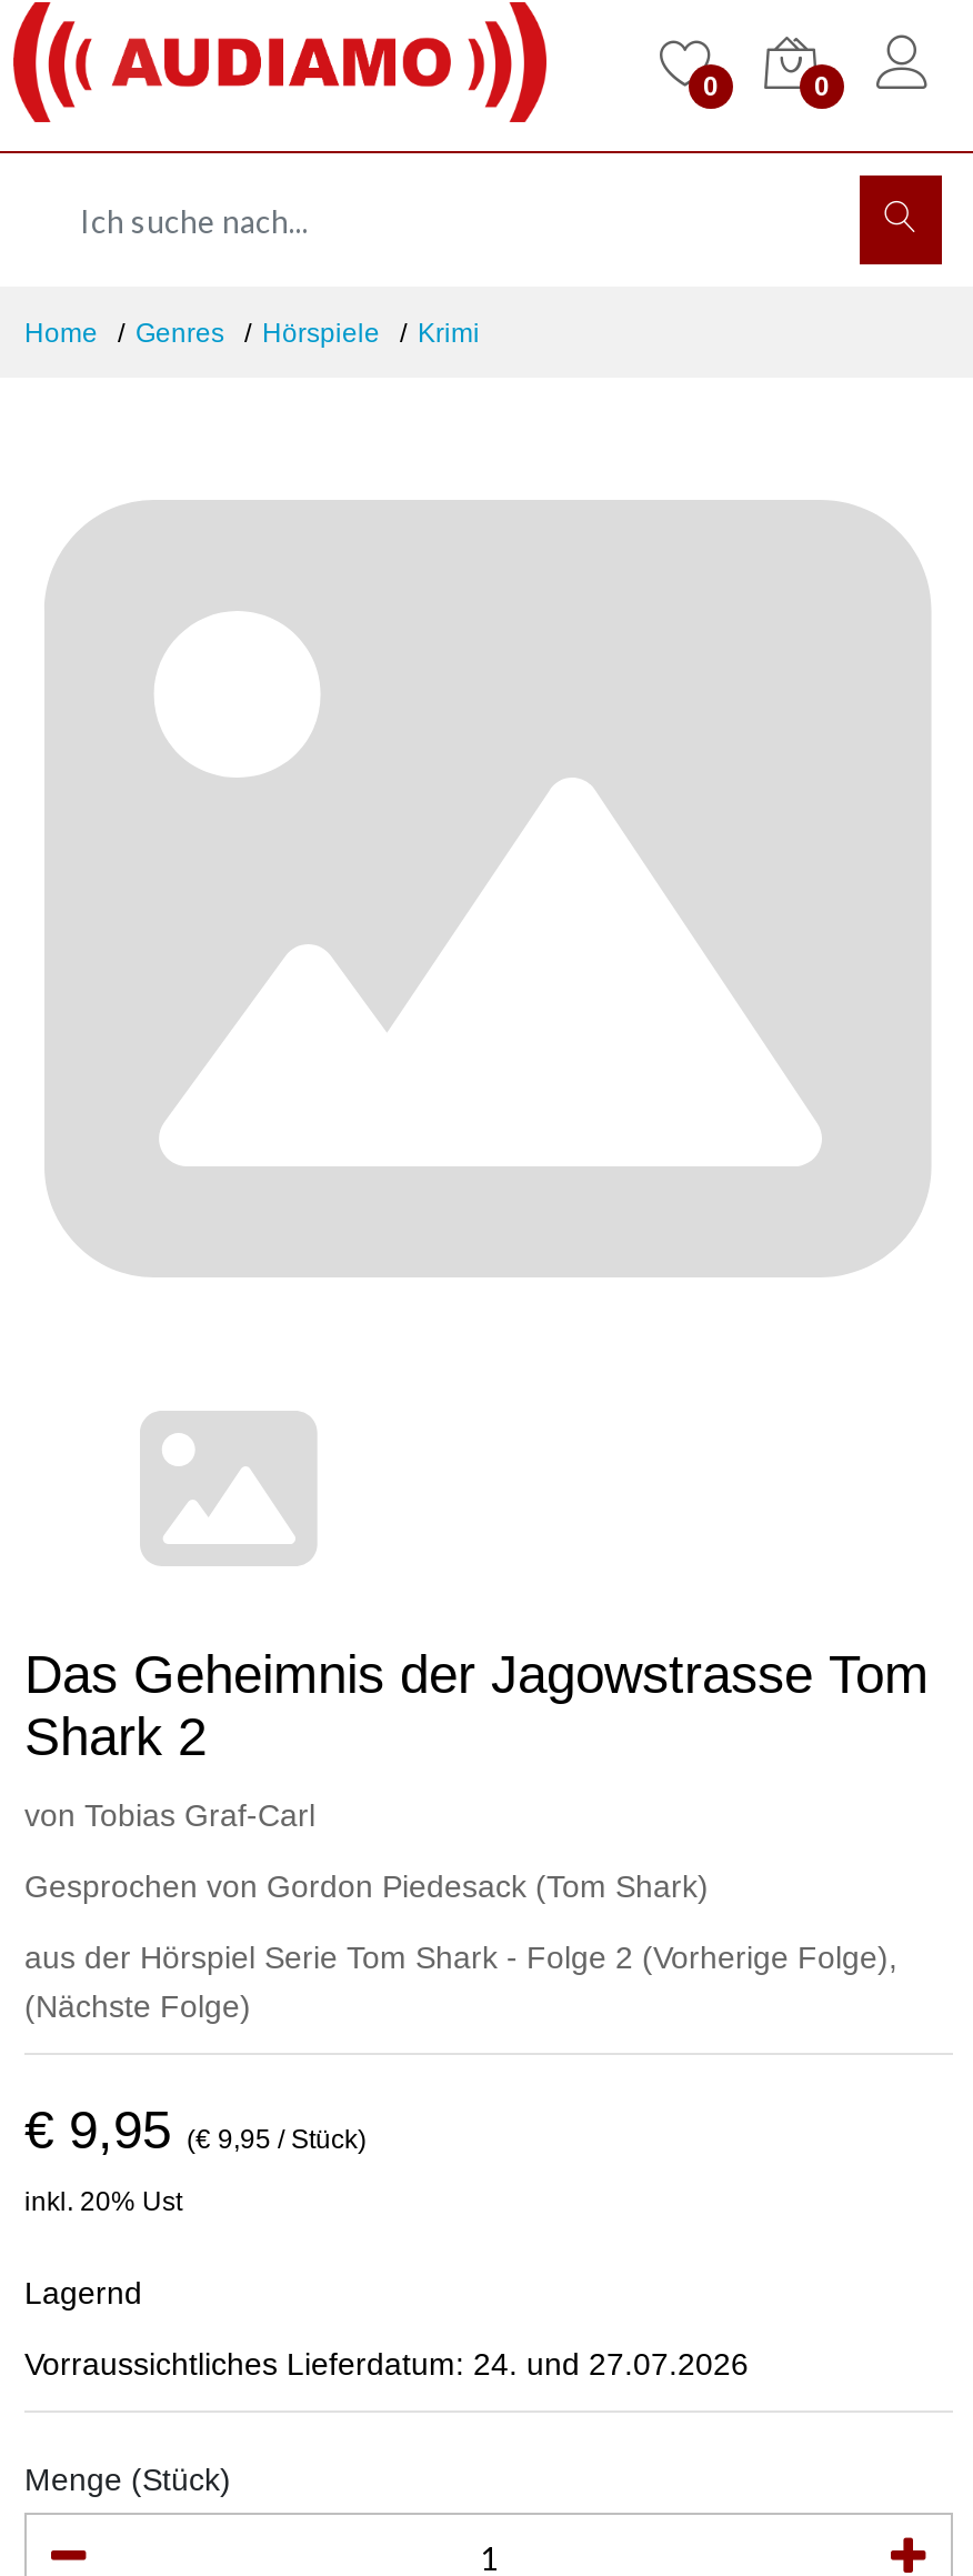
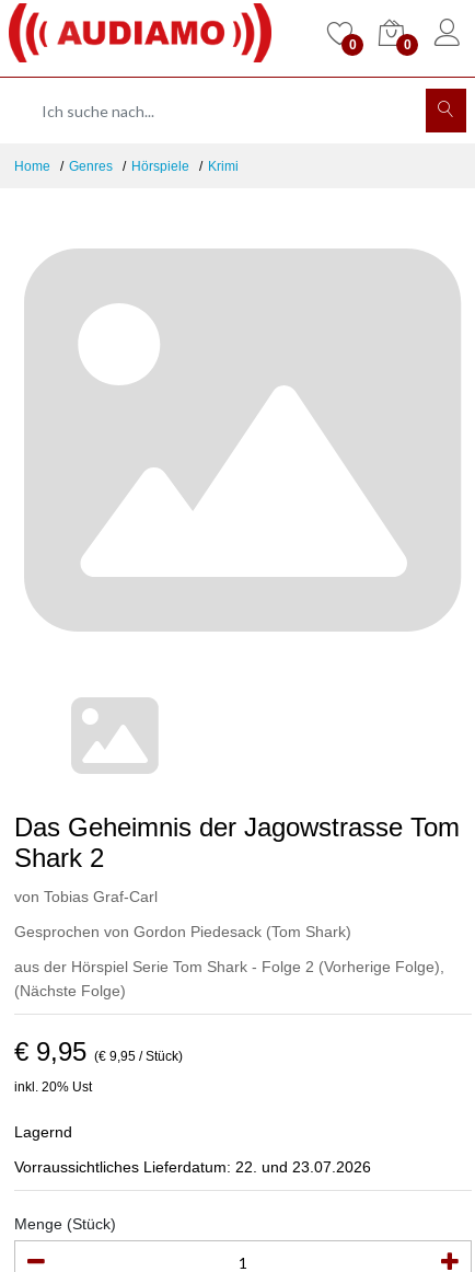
- Vorraussichtliches Lieferdatum: 24. und 27.07.2026
+ Vorraussichtliches Lieferdatum: 22. und 23.07.2026
